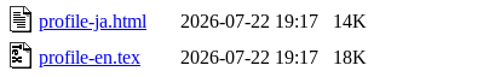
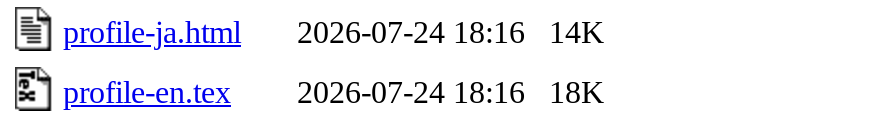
- profile-ja.html 2026-07-22 19:17 14K
+ profile-ja.html 2026-07-24 18:16 14K

- profile-en.tex 2026-07-22 19:17 18K
+ profile-en.tex 2026-07-24 18:16 18K
